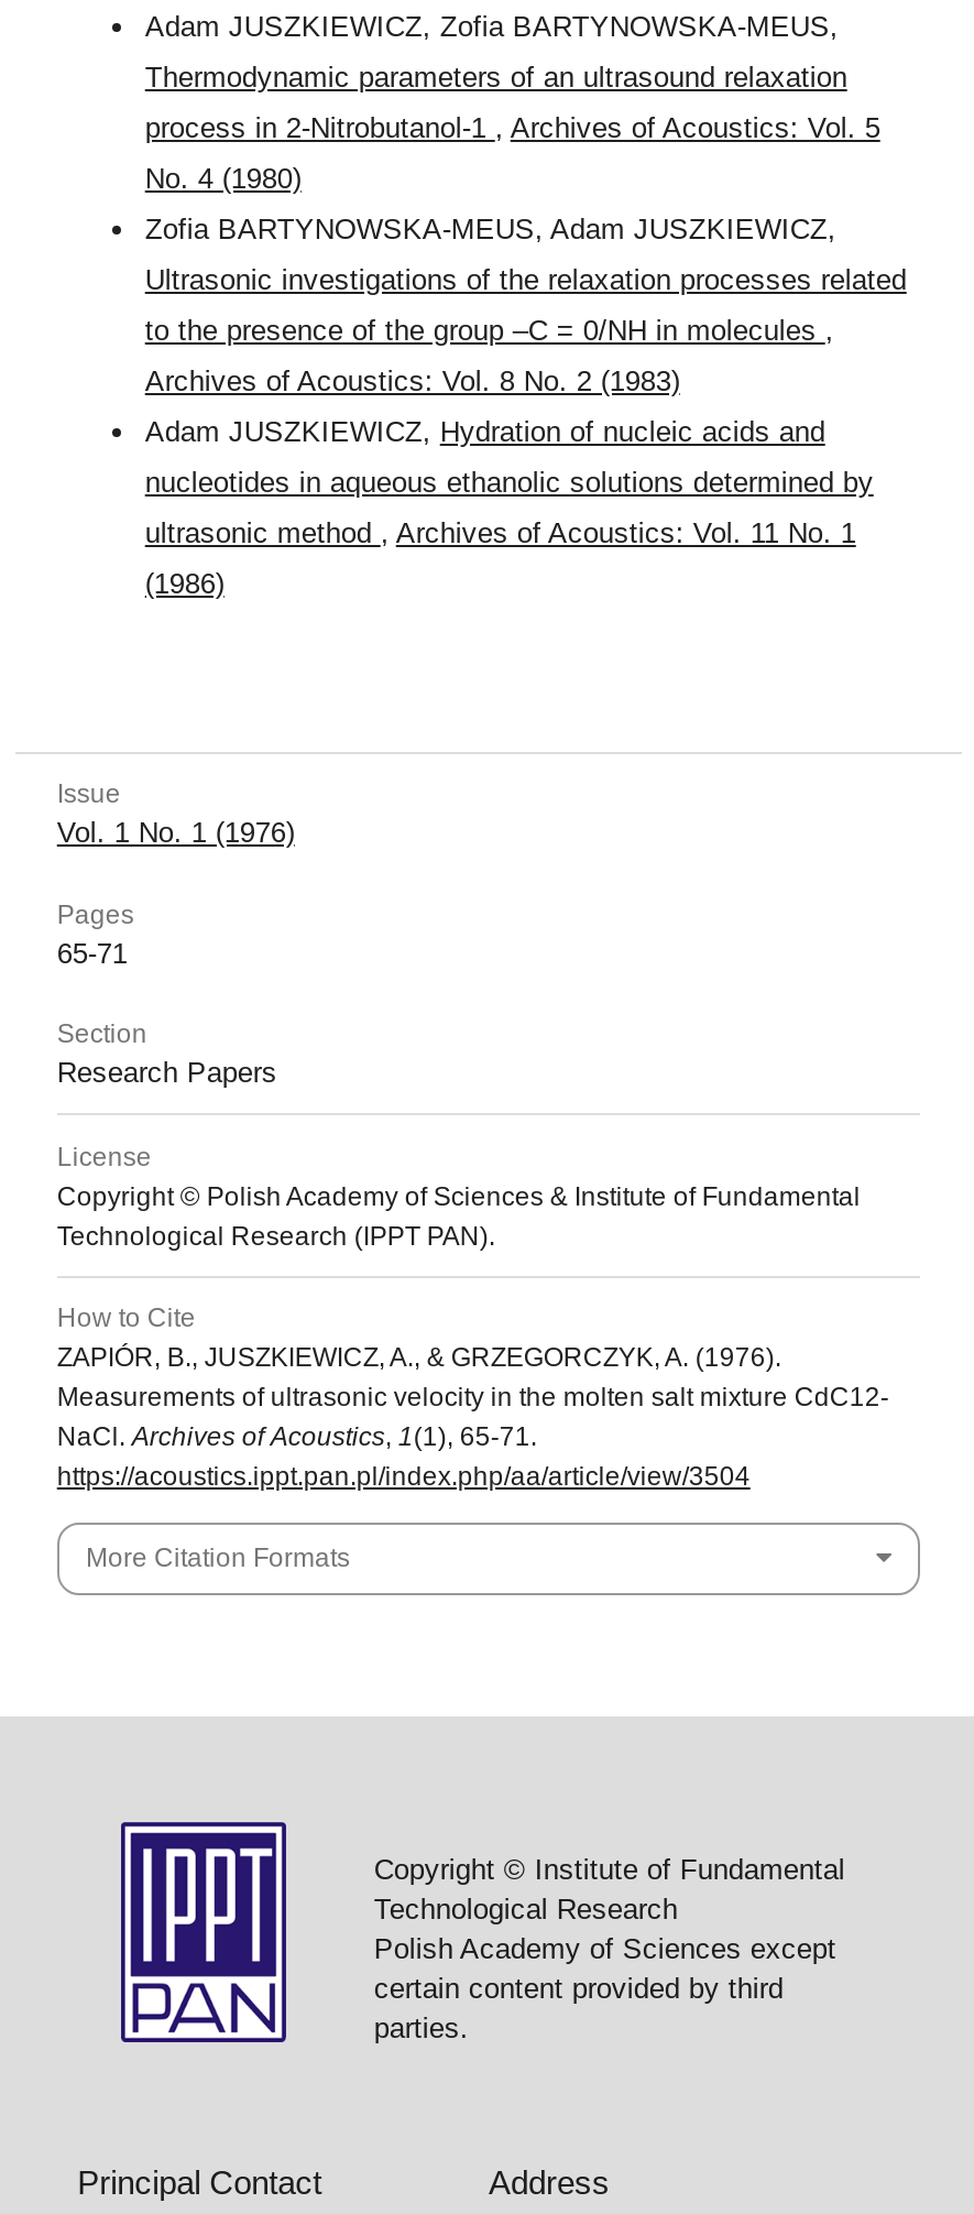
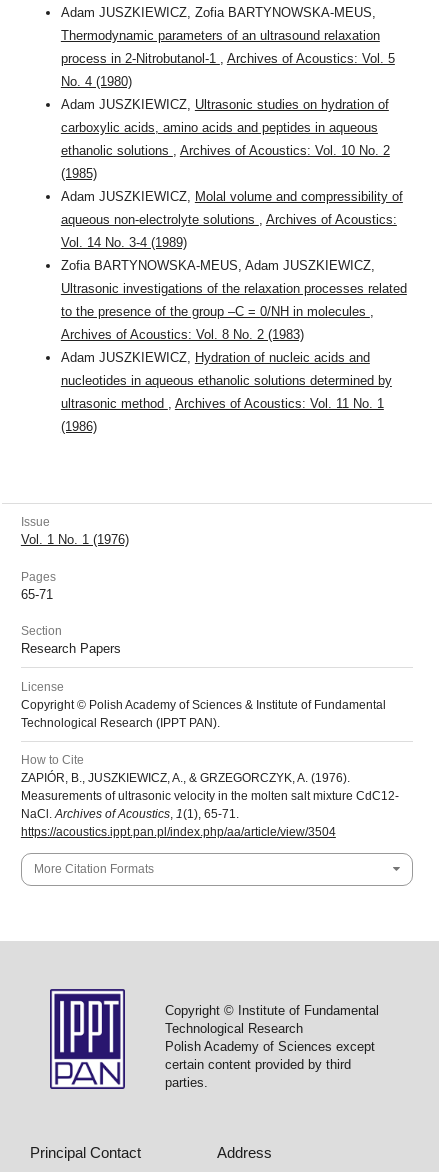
+ Adam JUSZKIEWICZ, Ultrasonic studies on hydration of
+ carboxylic acids, amino acids and peptides in aqueous
+ ethanolic solutions, Archives of Acoustics: Vol. 10 No. 2
+ (1985)
+ Adam JUSZKIEWICZ, Molal volume and compressibility of
+ aqueous non-electrolyte solutions, Archives of Acoustics:
+ Vol. 14 No. 3-4 (1989)
